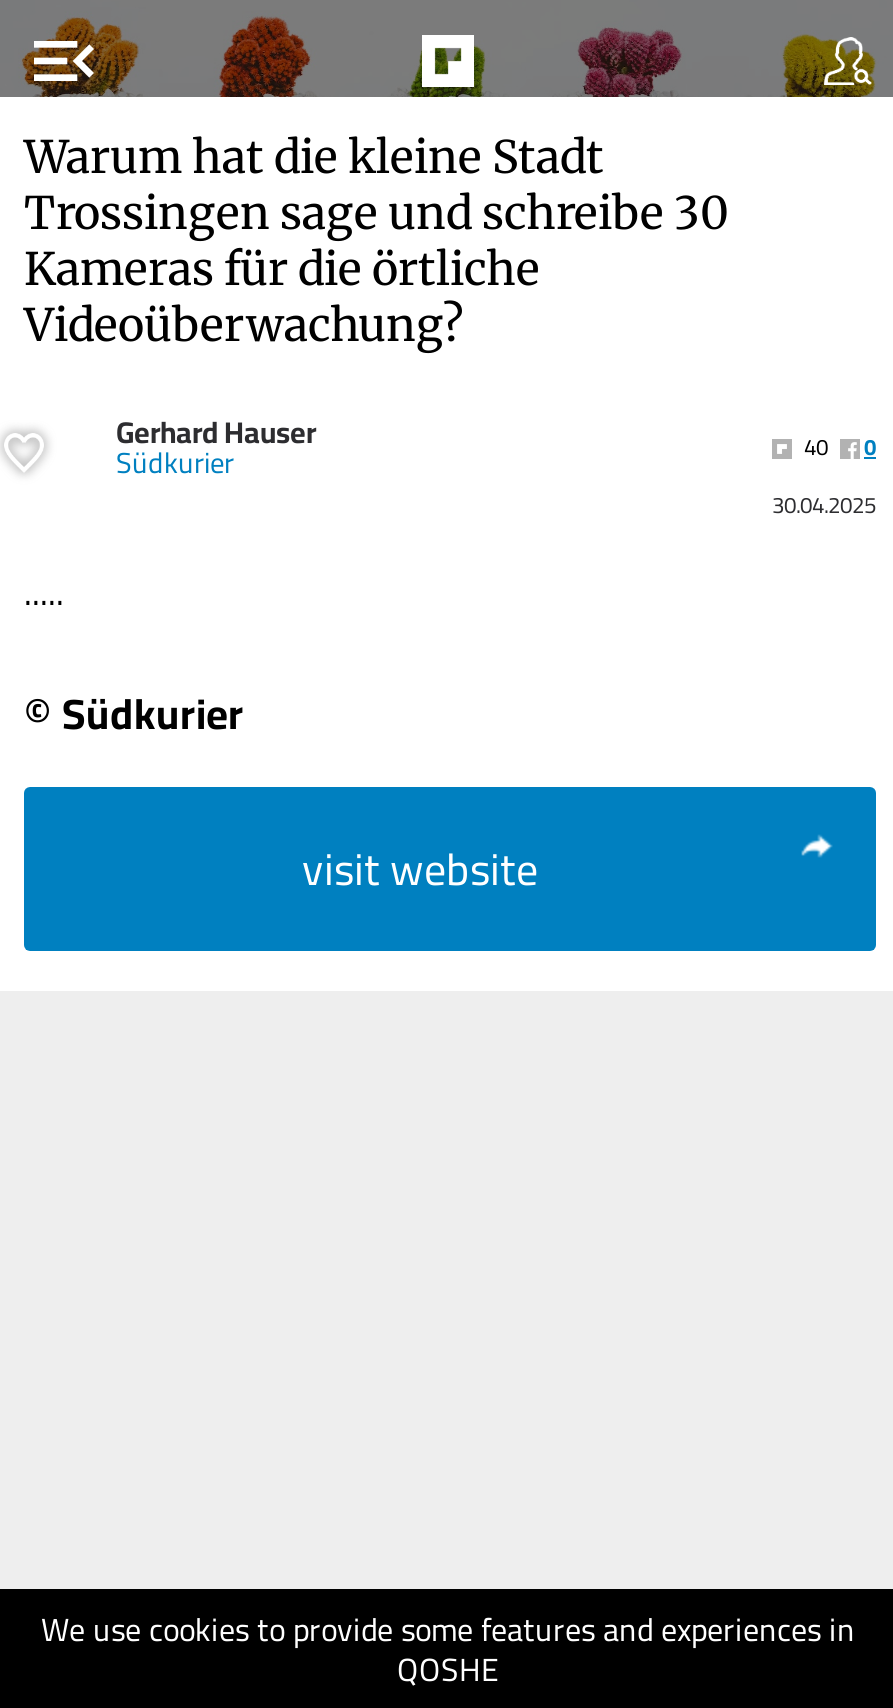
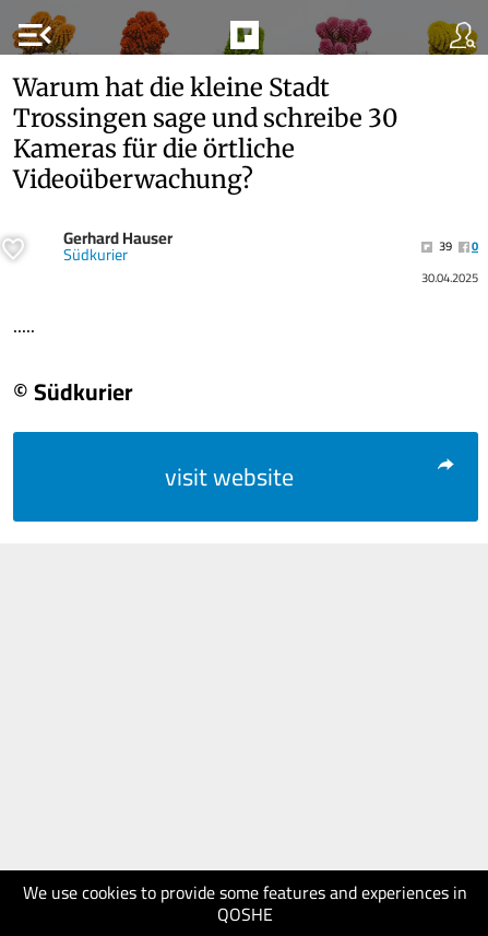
- 40 0
+ 39 0
